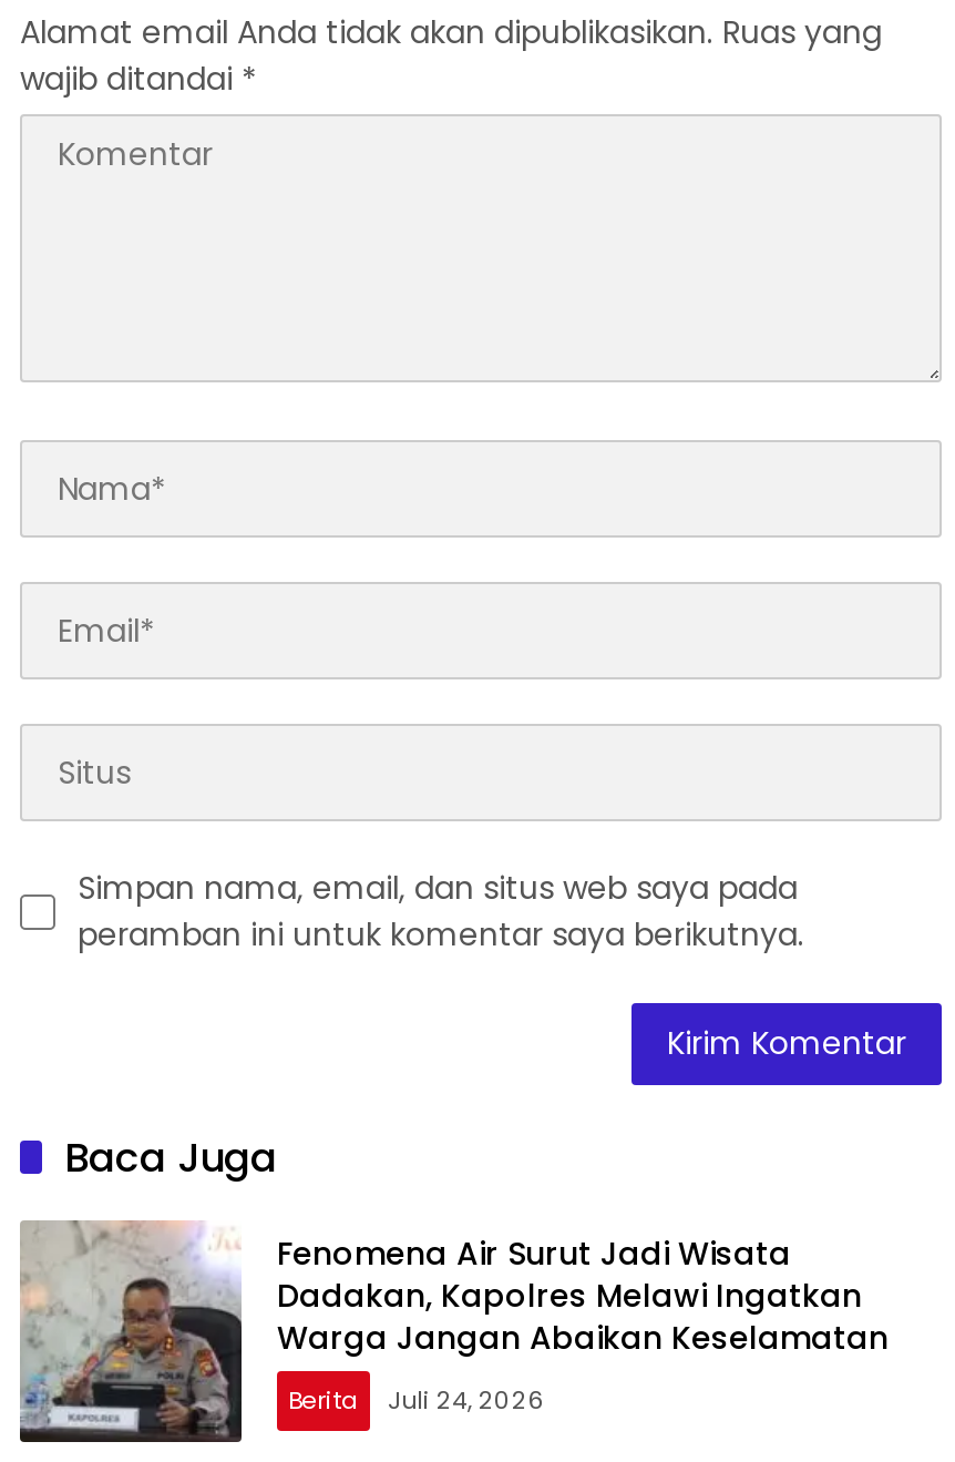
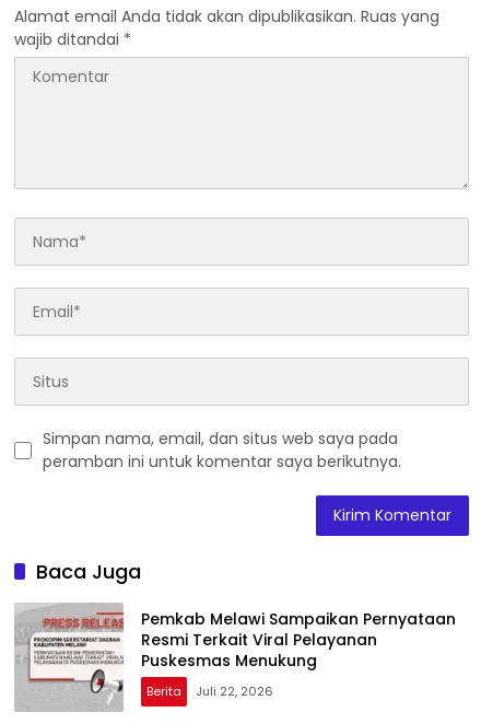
- [image]
- Fenomena Air Surut Jadi Wisata
- Dadakan, Kapolres Melawi Ingatkan
- Warga Jangan Abaikan Keselamatan
+ [image]
+ Pemkab Melawi Sampaikan Pernyataan
+ Resmi Terkait Viral Pelayanan
+ Puskesmas Menukung

- Berita Juli 24, 2026
+ Berita Juli 22, 2026
